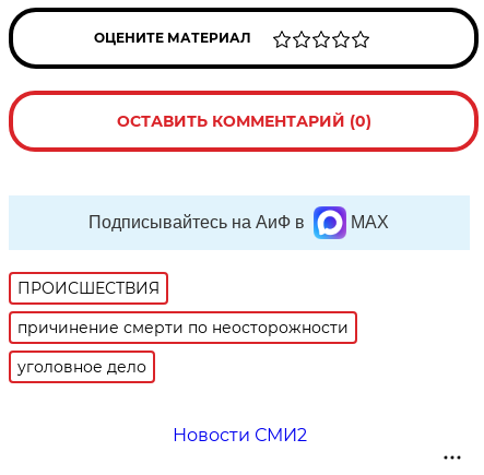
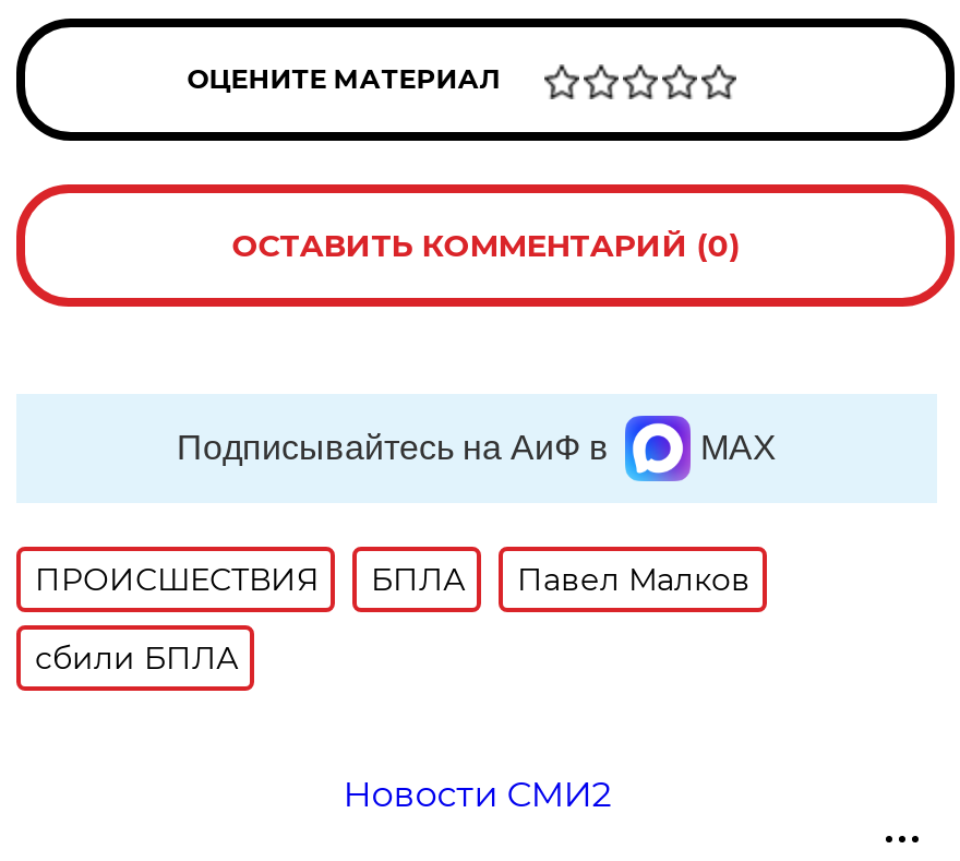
- причинение смерти по неосторожности
+ БПЛА
+ Павел Малков

- уголовное дело
+ сбили БПЛА
